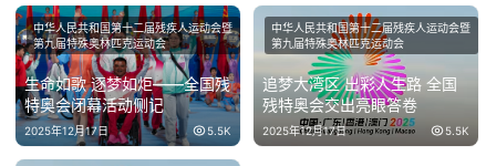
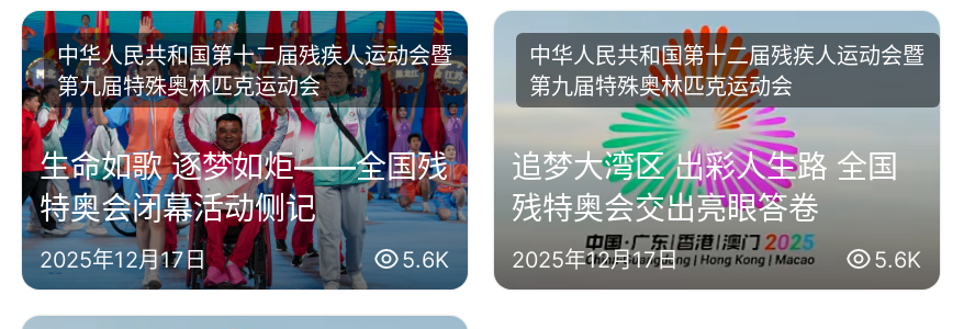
- 5.5K
+ 5.6K

- 5.5K
+ 5.6K
